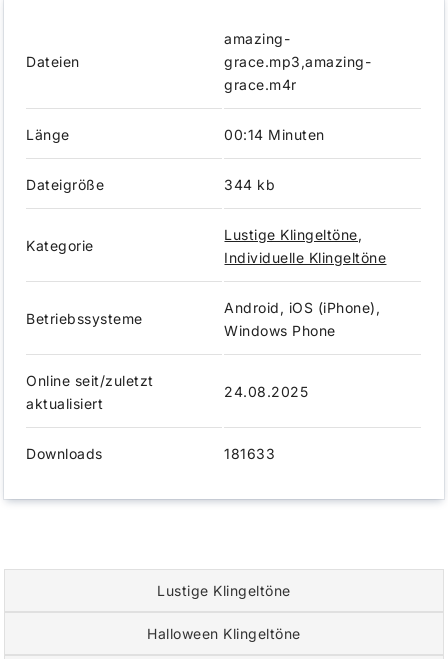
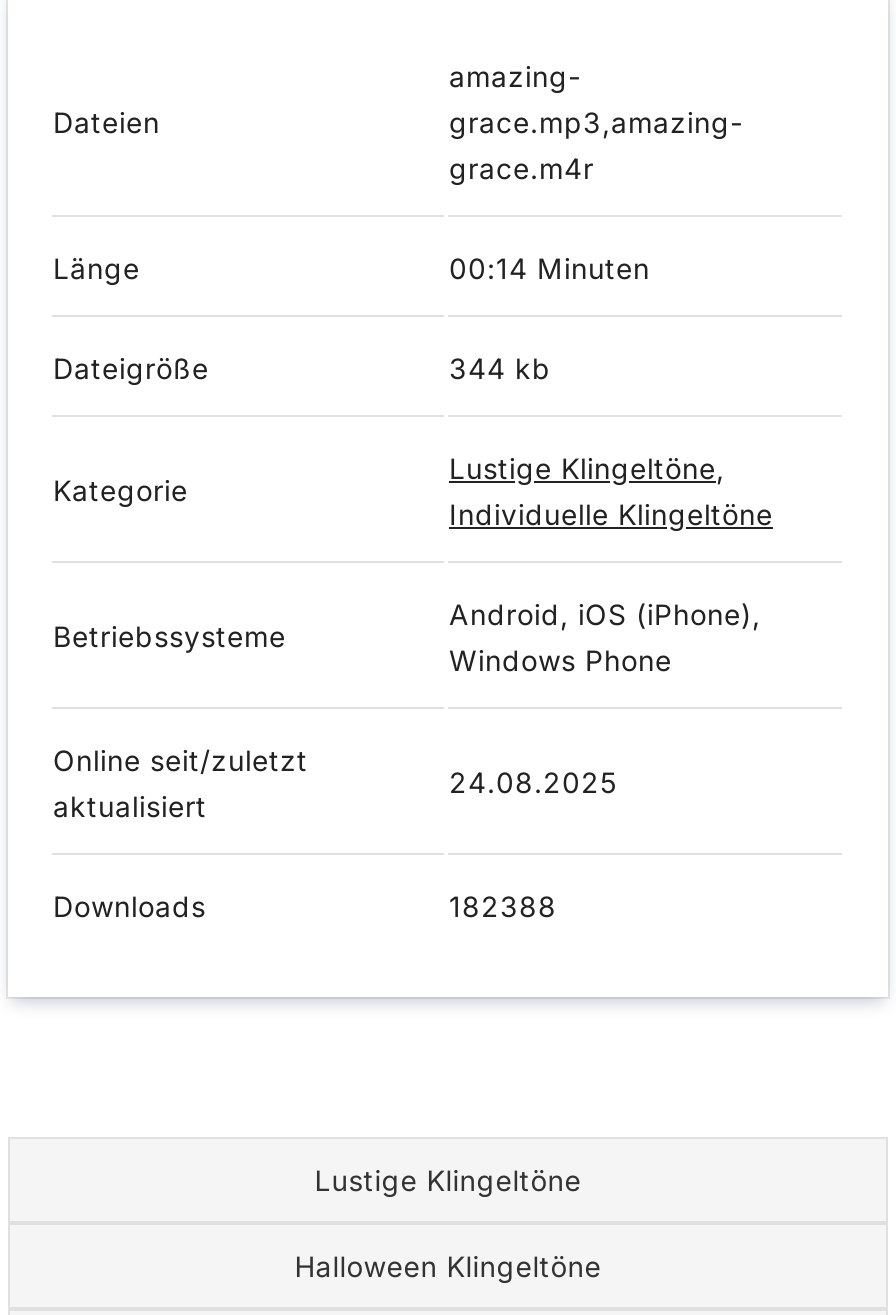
- 181633
+ 182388
